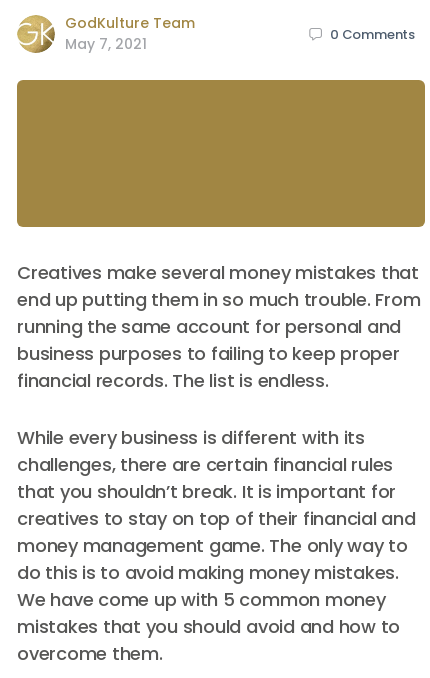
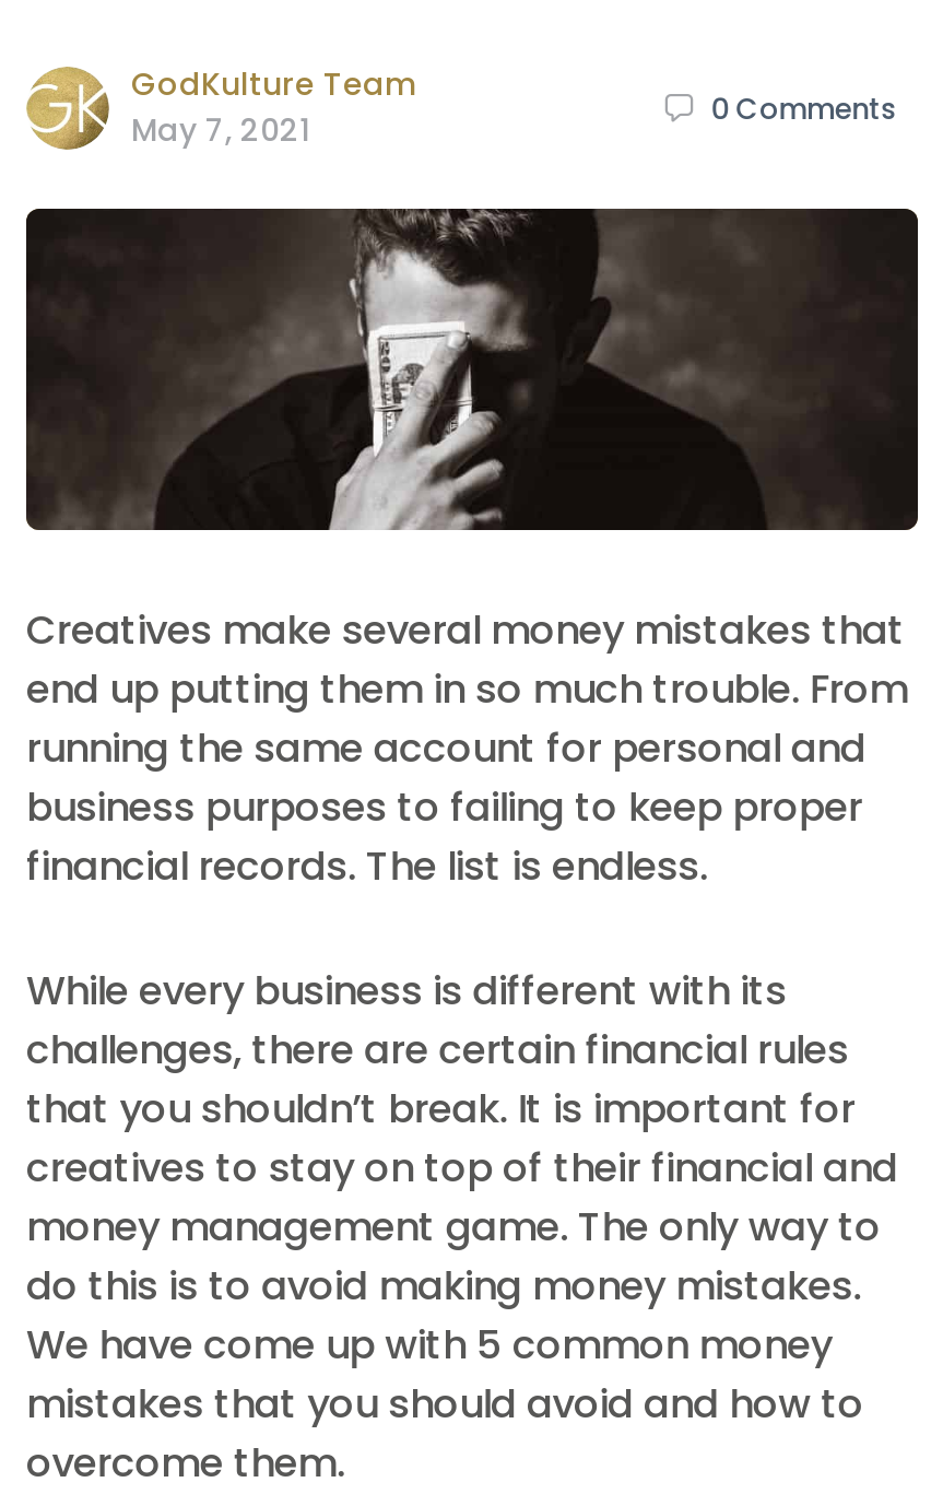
+ [image]
